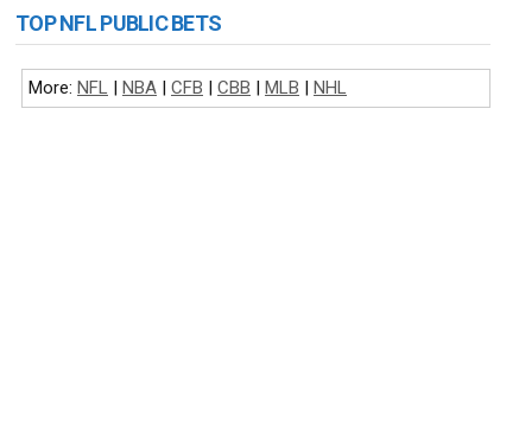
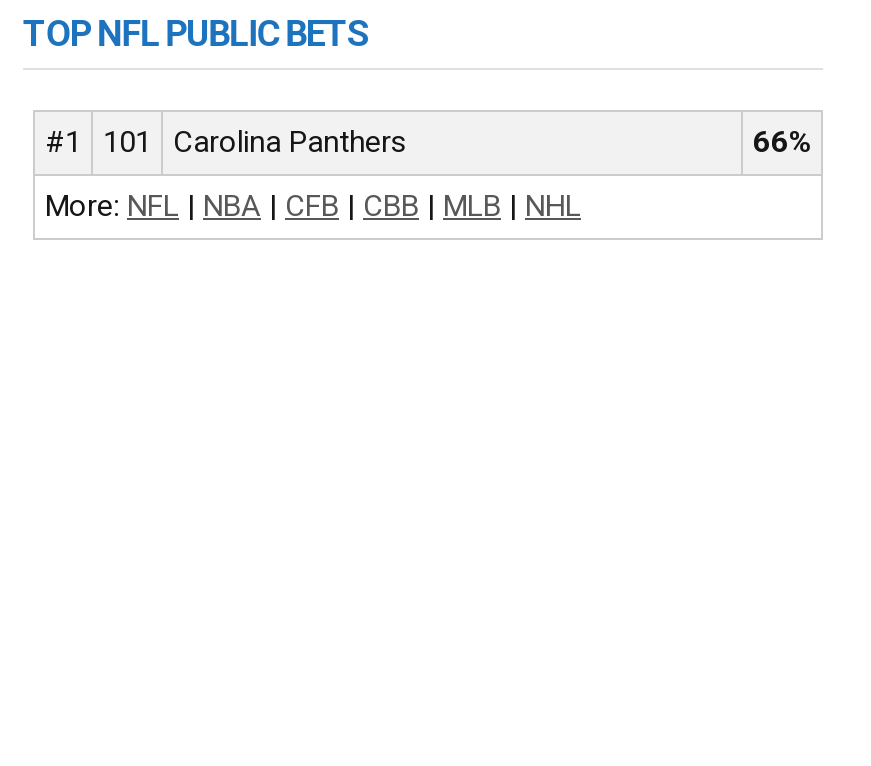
+ #1
+ 101
+ Carolina Panthers
+ 66%
